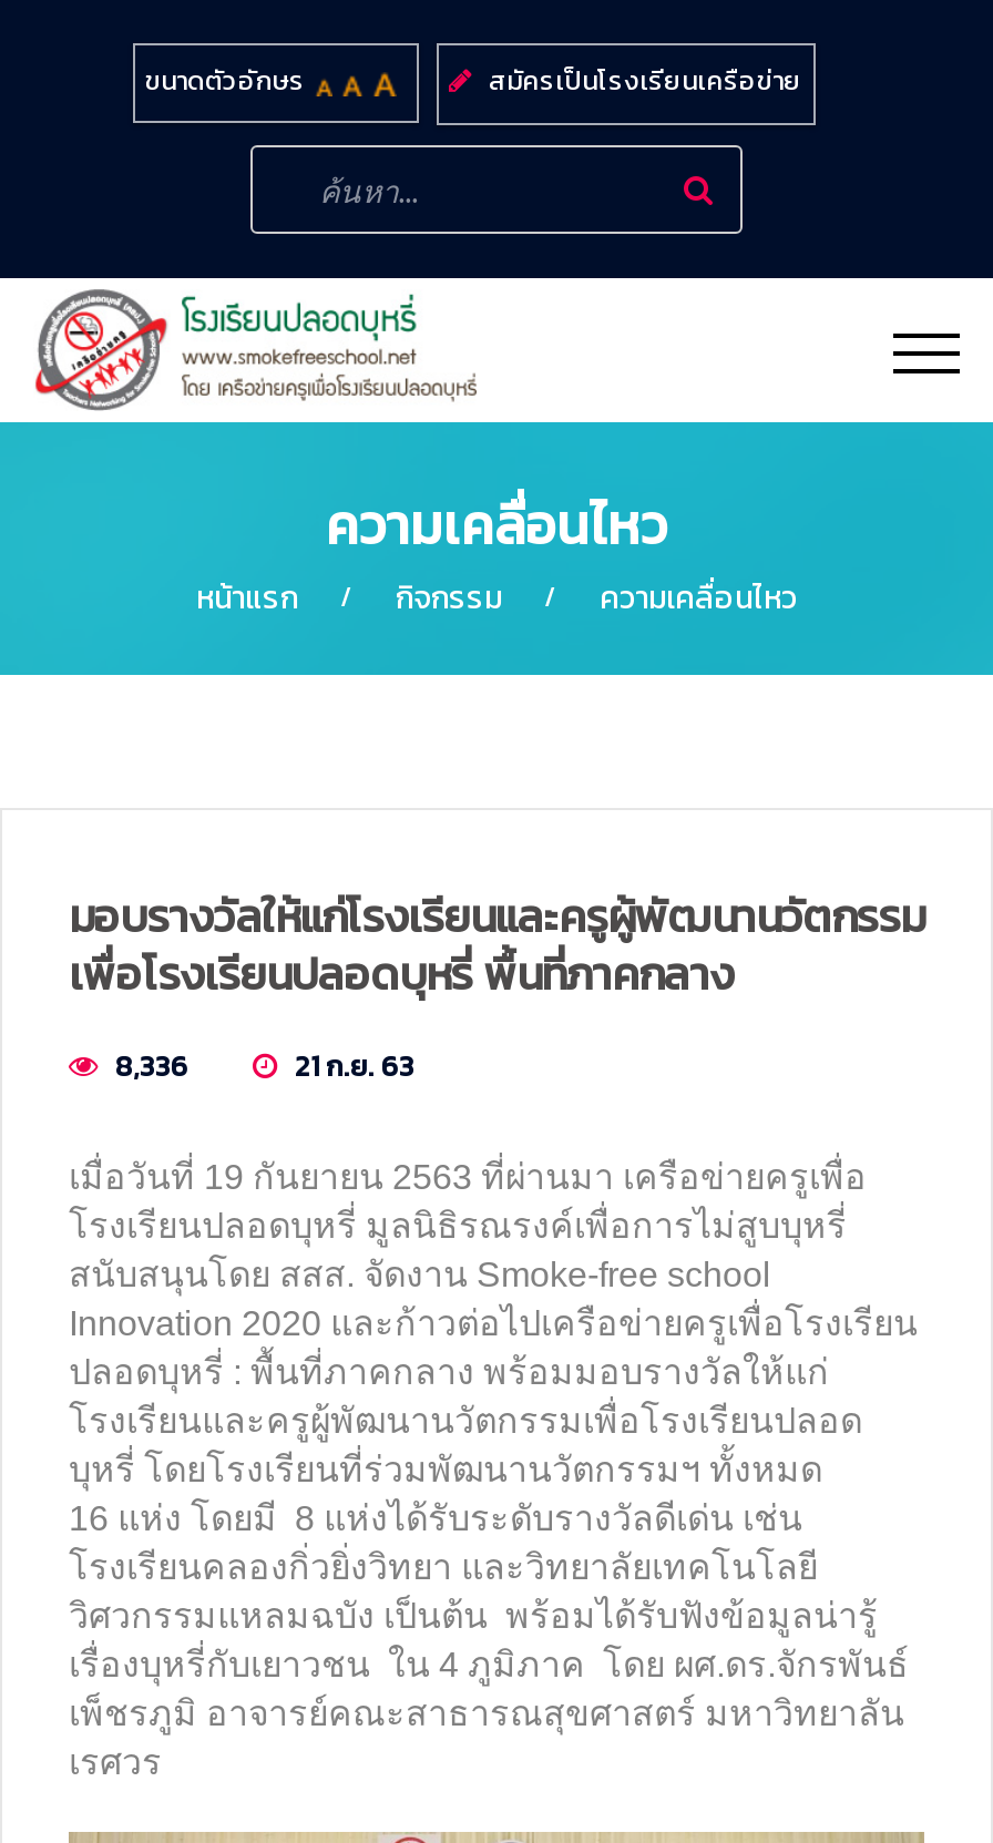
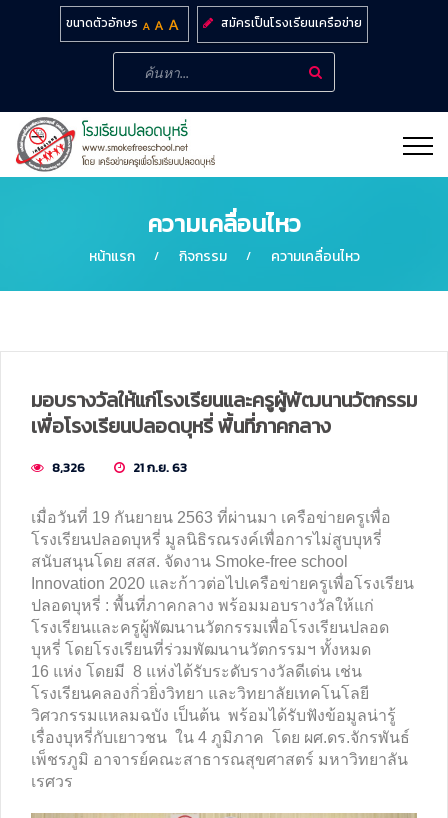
- 8,336
+ 8,326
